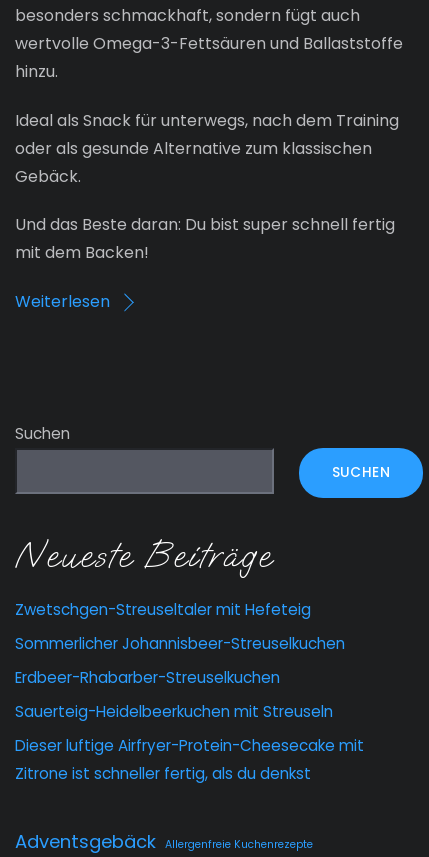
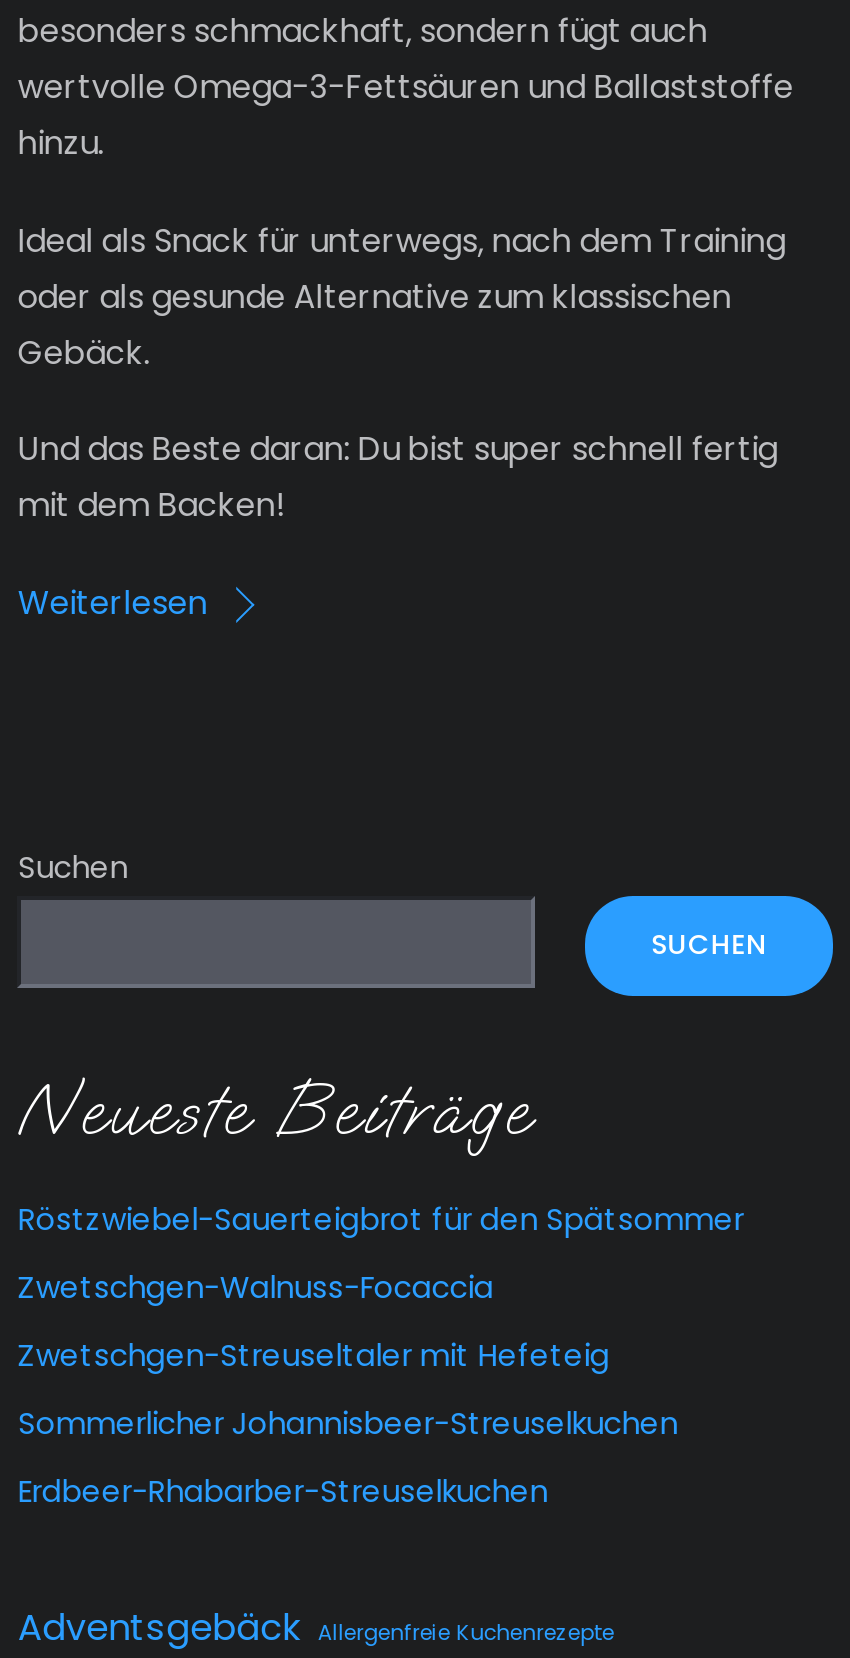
+ Röstzwiebel-Sauerteigbrot für den Spätsommer
+ Zwetschgen-Walnuss-Focaccia

moved down: Zwetschgen-Streuseltaler mit Hefeteig | Sommerlicher Johannisbeer-Streuselkuchen | Erdbeer-Rhabarber-Streuselkuchen

- Sauerteig-Heidelbeerkuchen mit Streuseln
- Dieser luftige Airfryer-Protein-Cheesecake mit
- Zitrone ist schneller fertig, als du denkst
